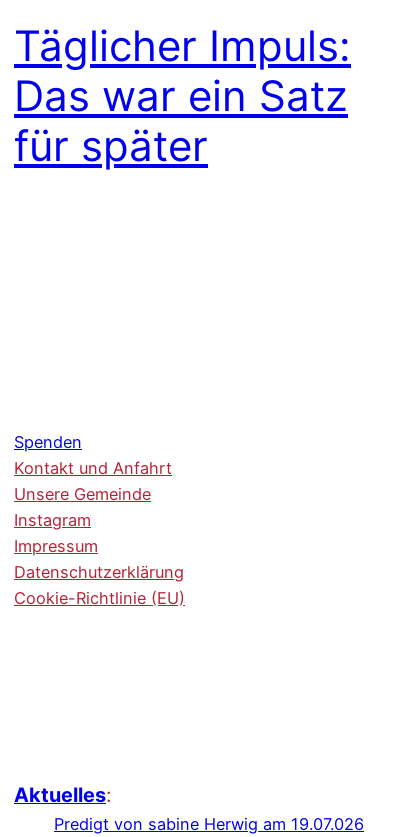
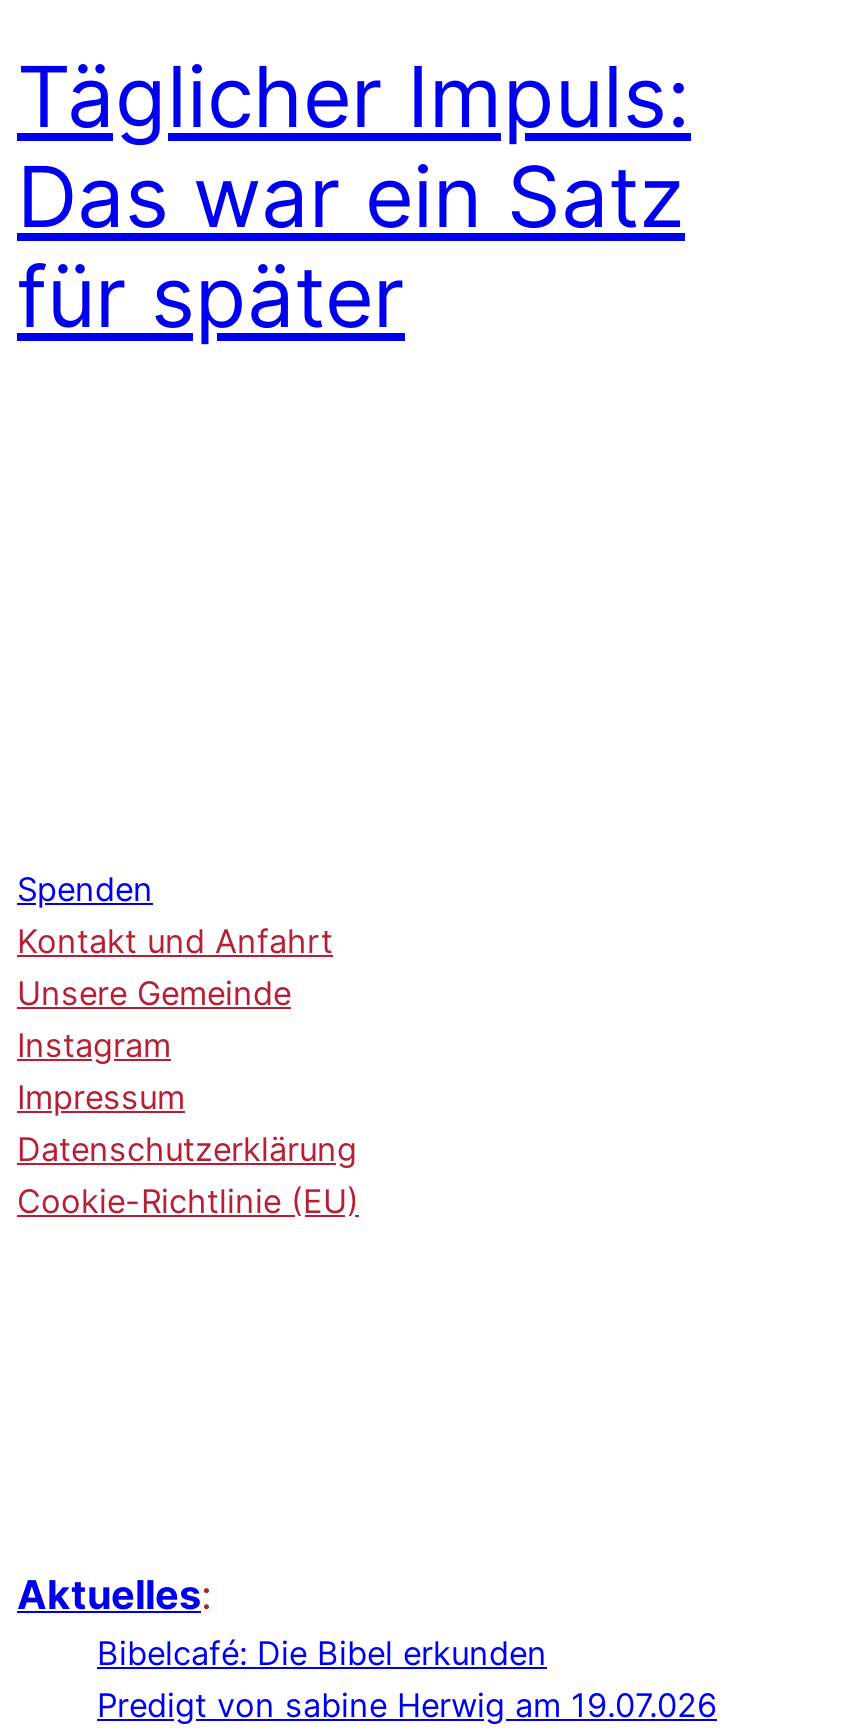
+ Bibelcafé: Die Bibel erkunden
